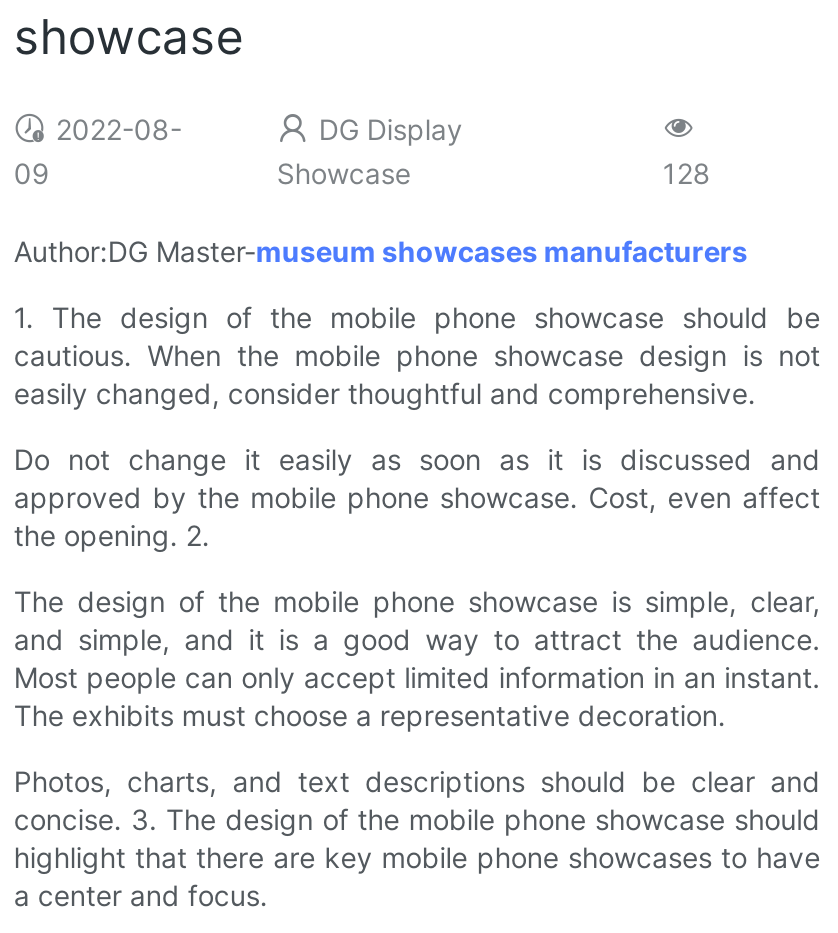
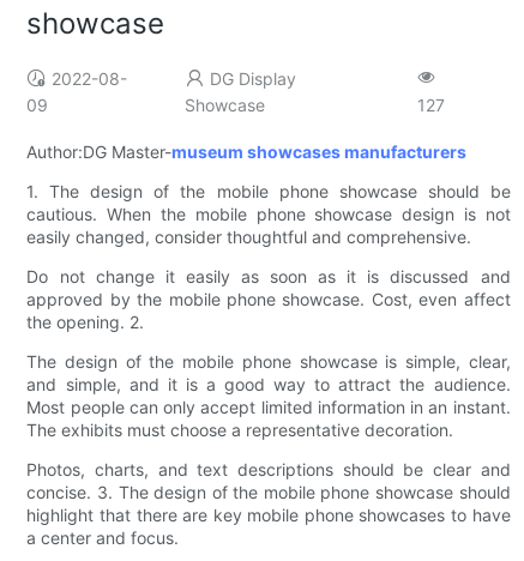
- 128
+ 127
